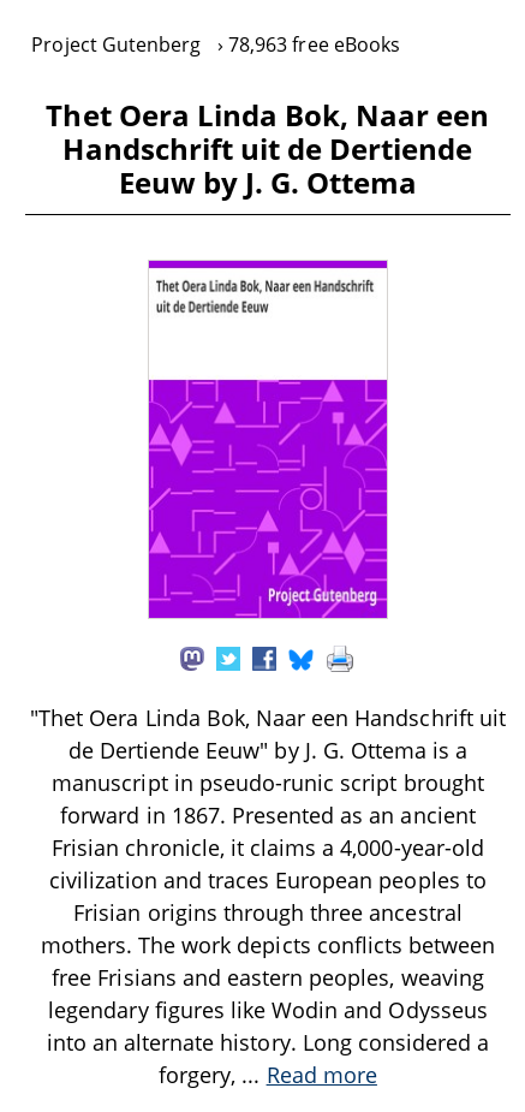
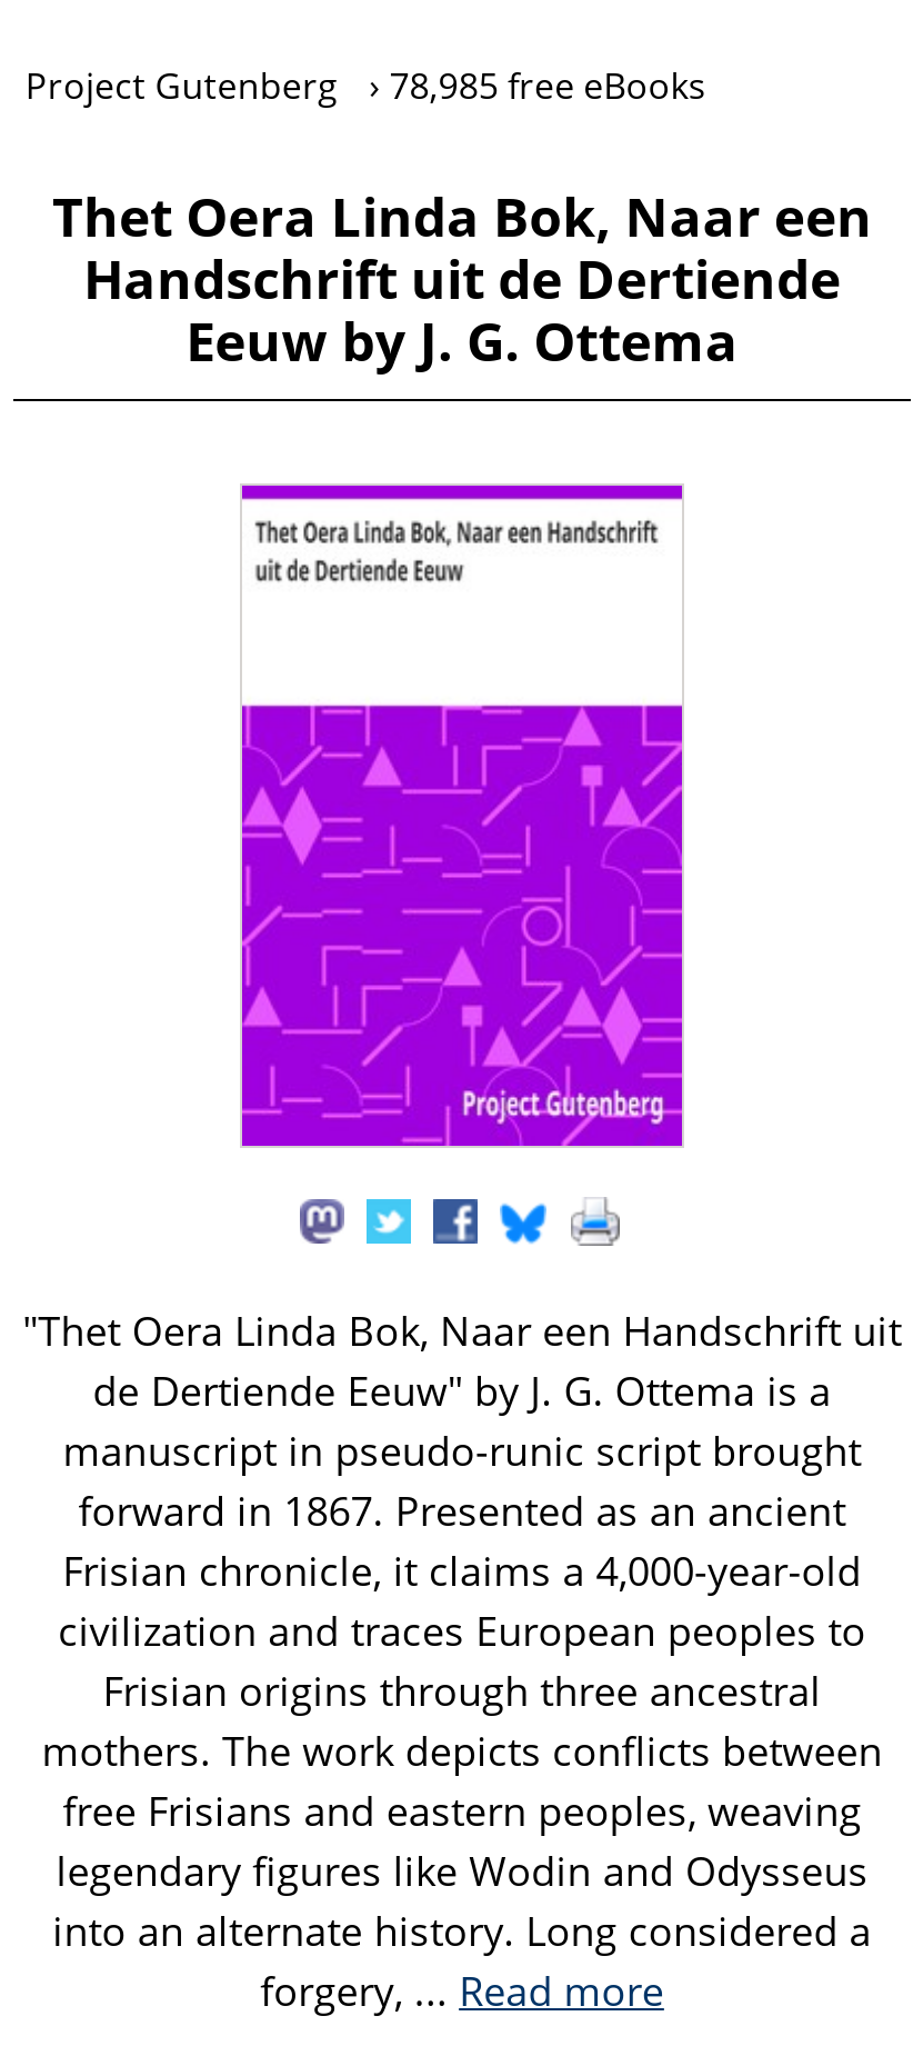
- Project Gutenberg 78,963 free eBooks
+ Project Gutenberg 78,985 free eBooks
